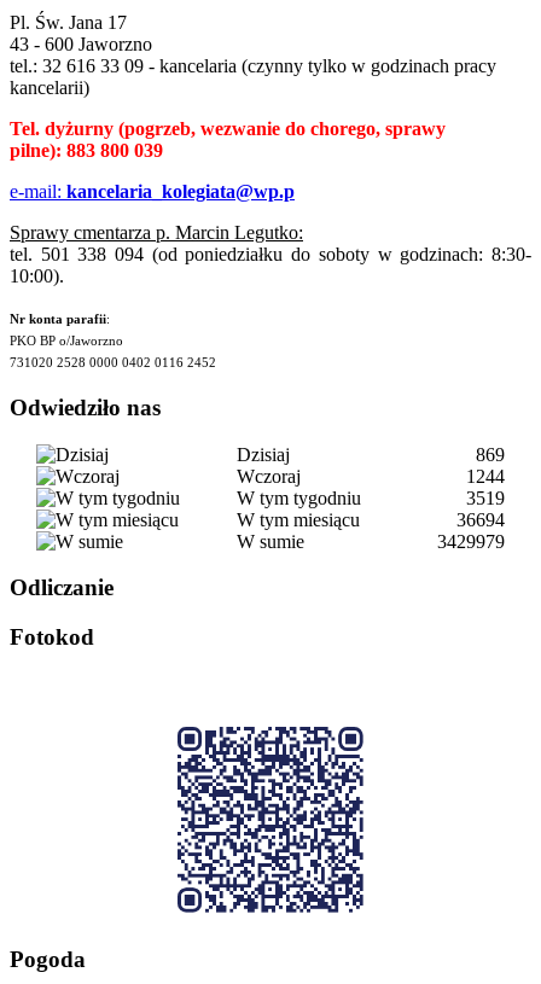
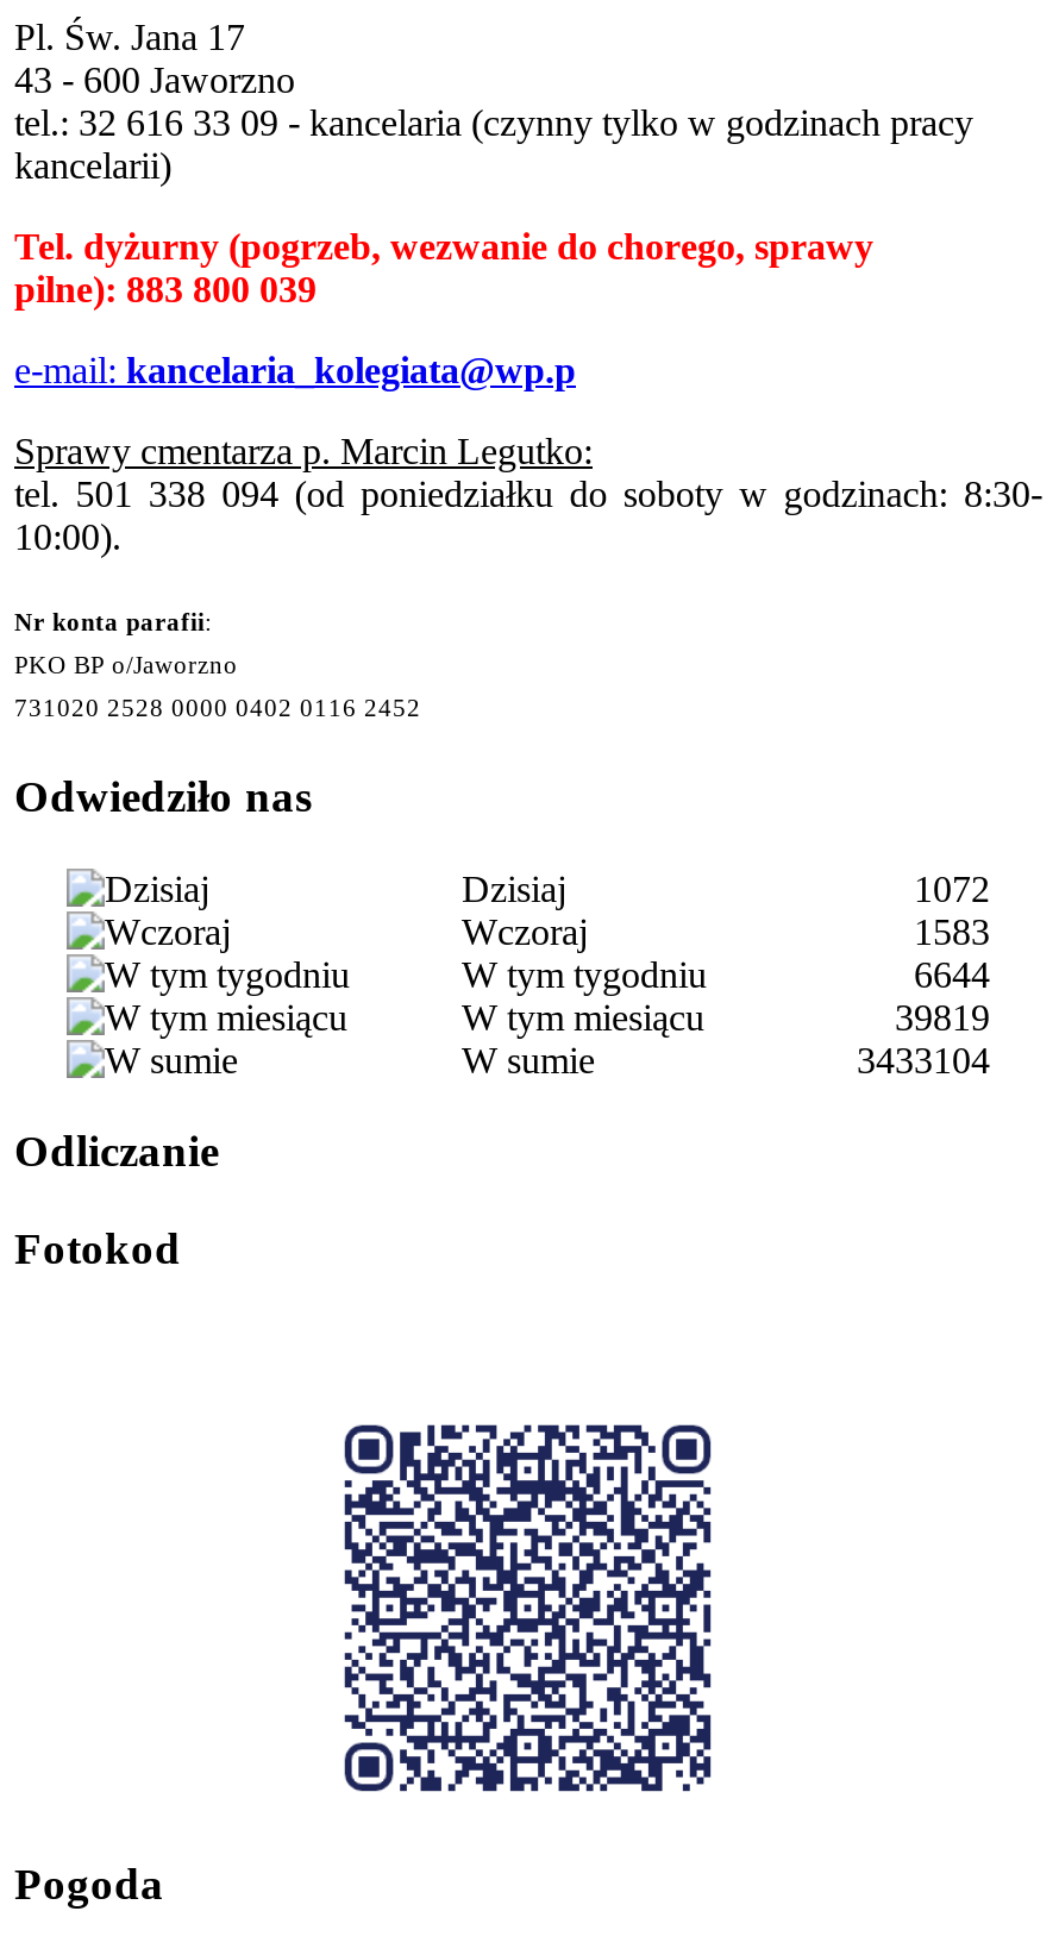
- 869
+ 1072

- 1244
+ 1583

- 3519
+ 6644

- 36694
+ 39819

- 3429979
+ 3433104
